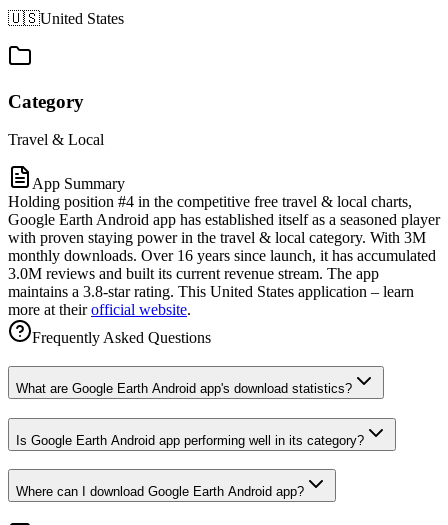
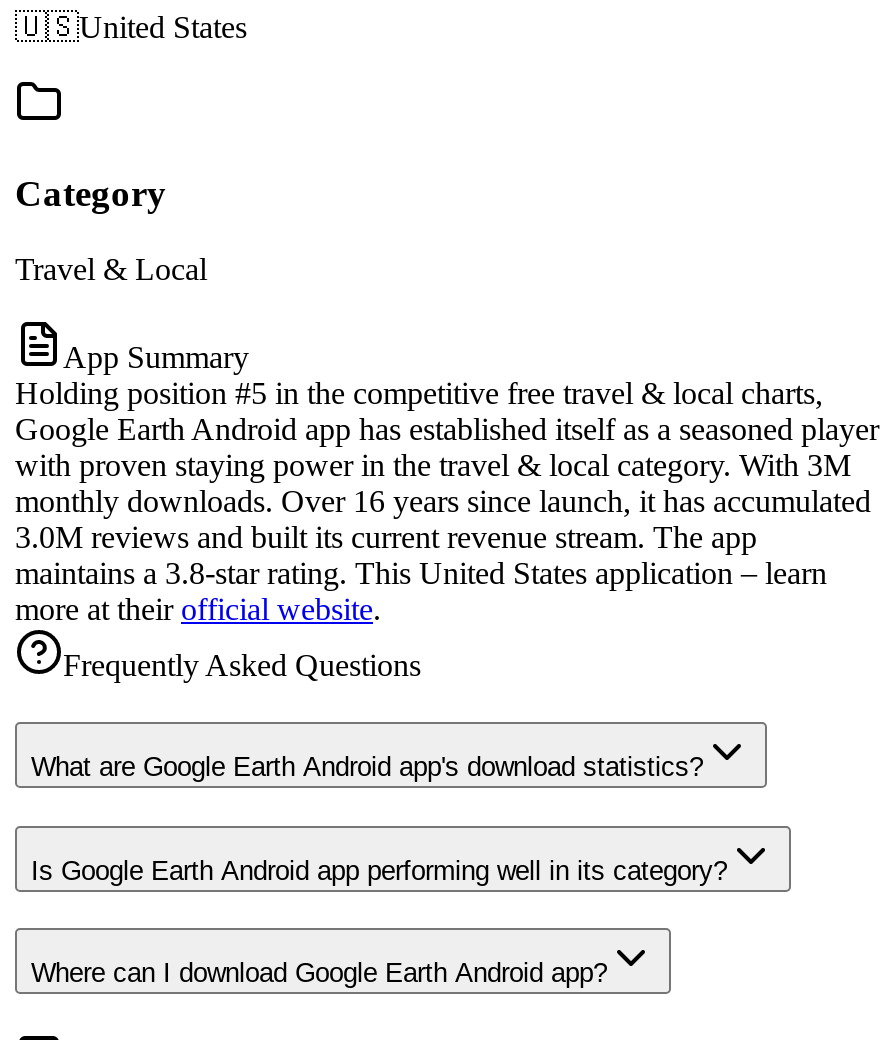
- Holding position #4 in the competitive free travel & local charts,
+ Holding position #5 in the competitive free travel & local charts,
